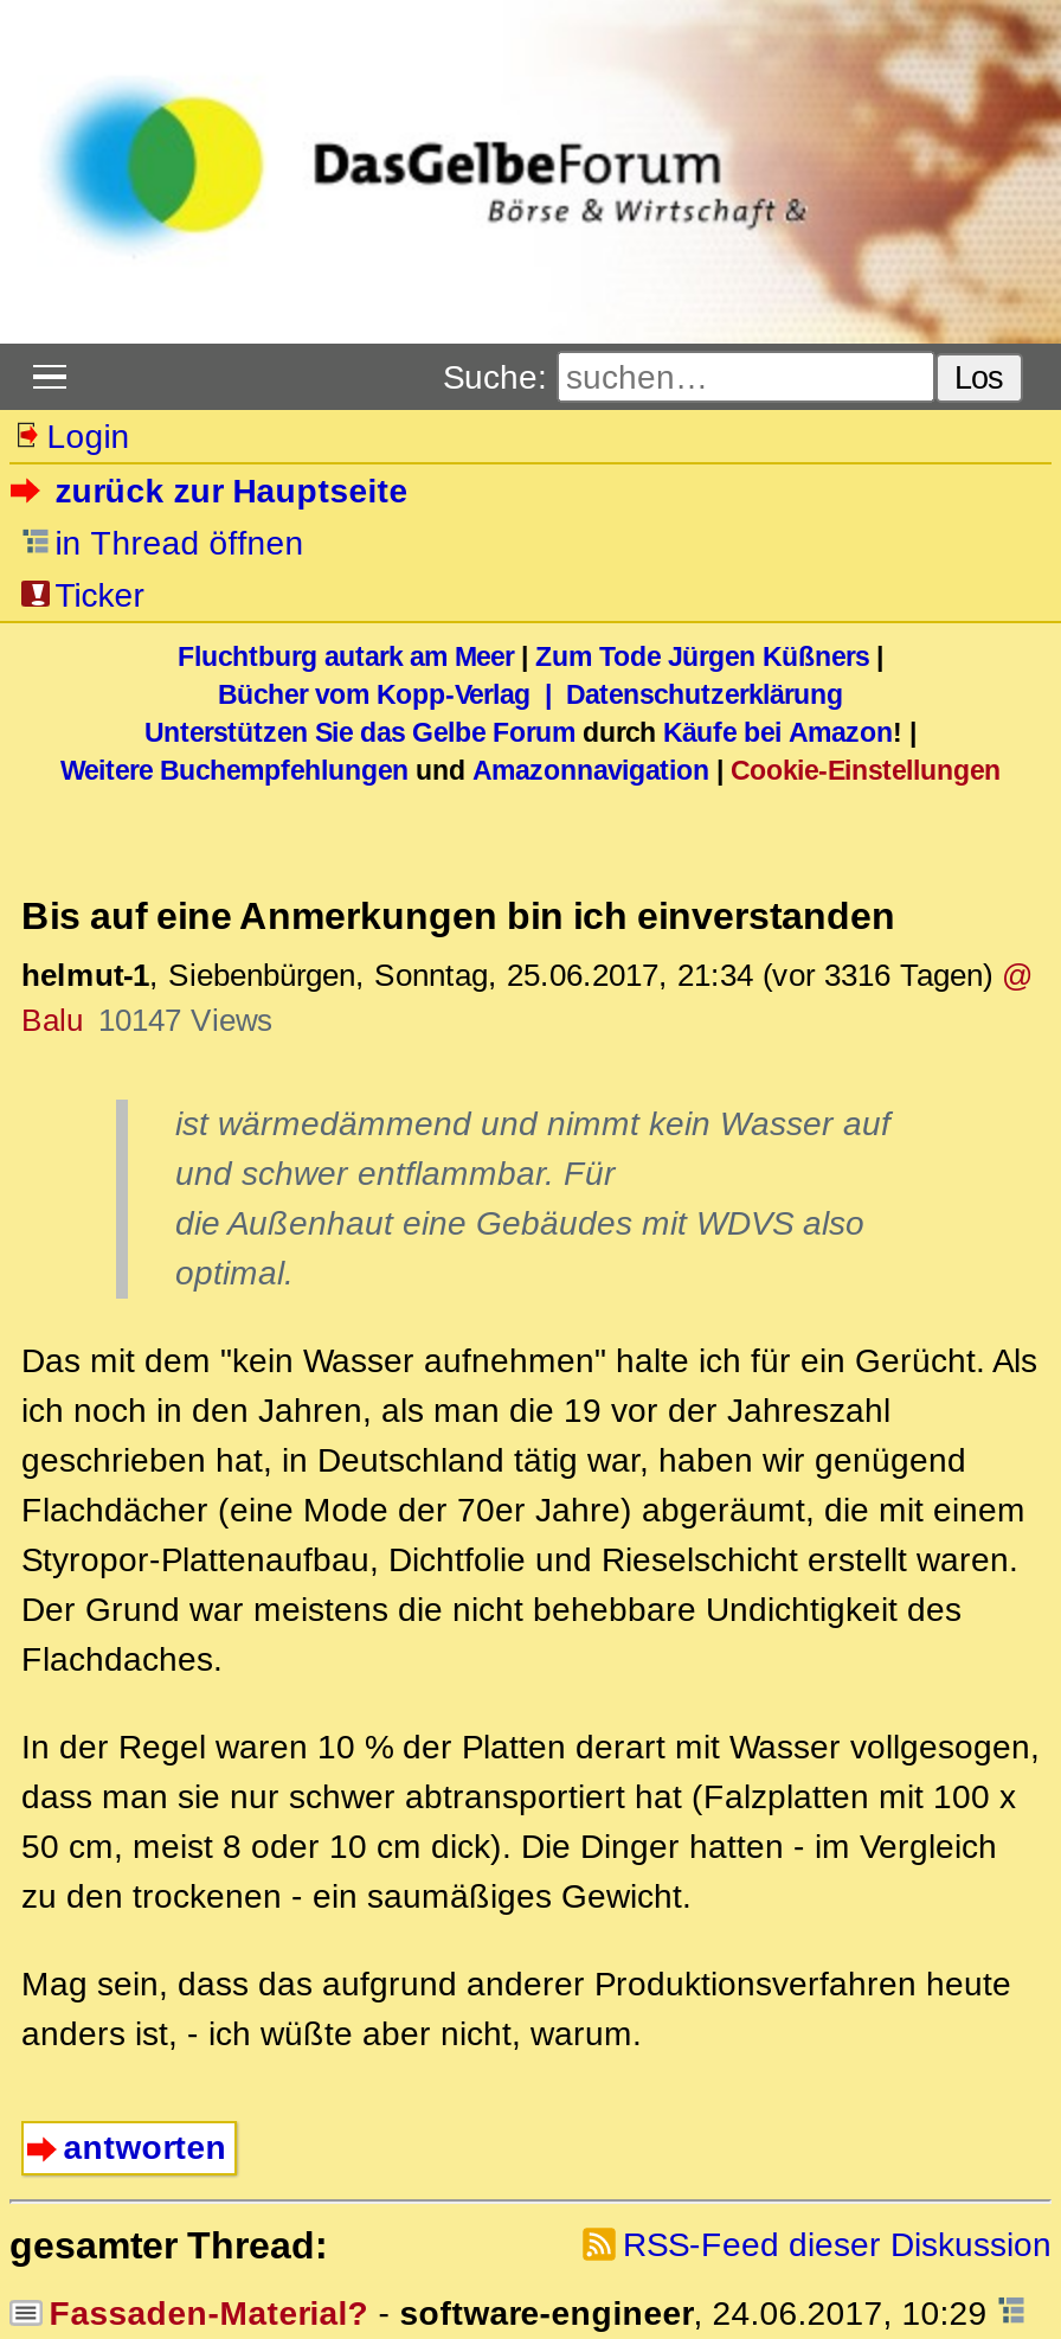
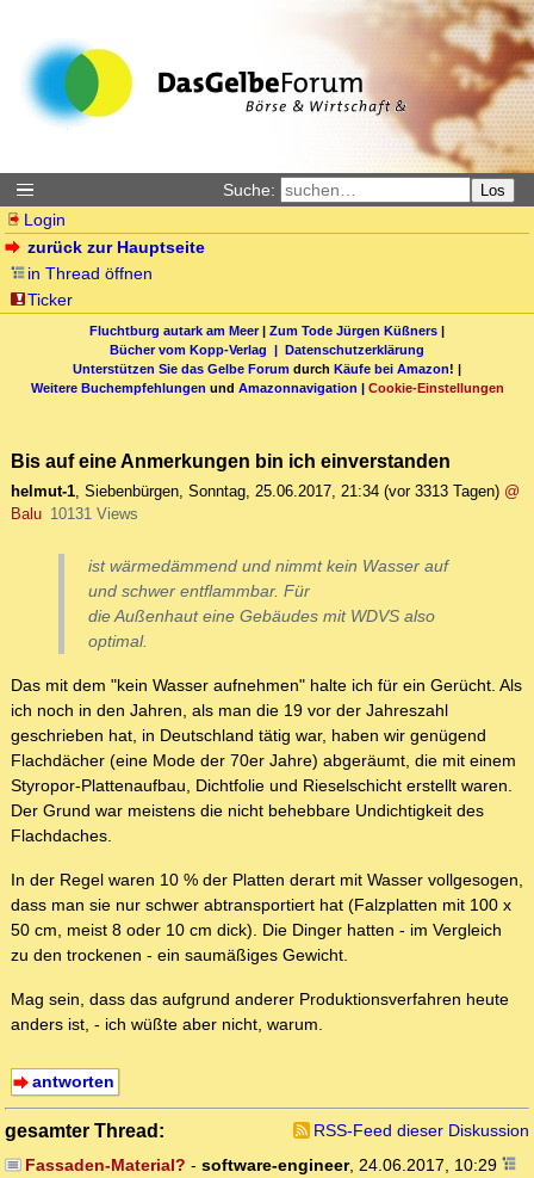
- helmut-1, Siebenbürgen, Sonntag, 25.06.2017, 21:34 (vor 3316 Tagen) @
+ helmut-1, Siebenbürgen, Sonntag, 25.06.2017, 21:34 (vor 3313 Tagen) @

- Balu 10147 Views
+ Balu 10131 Views
